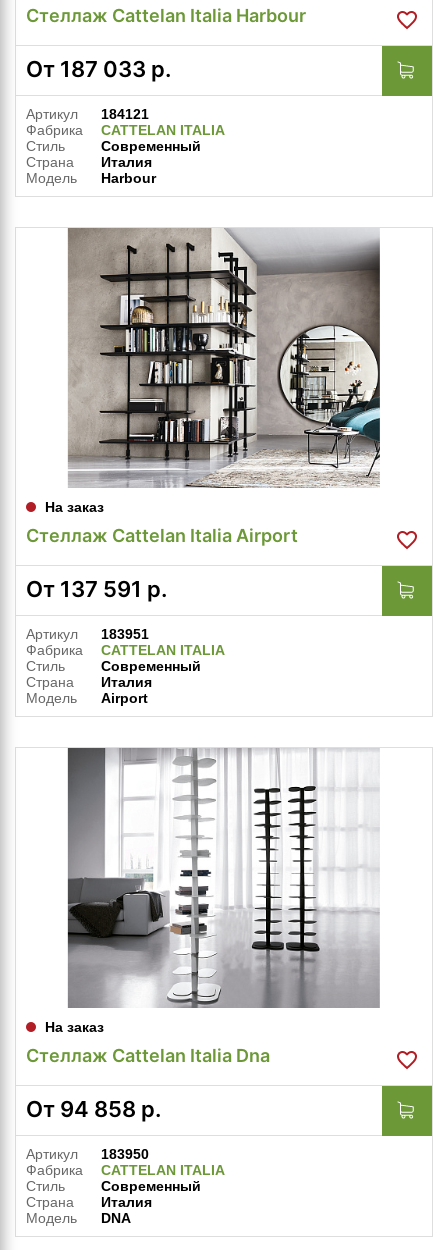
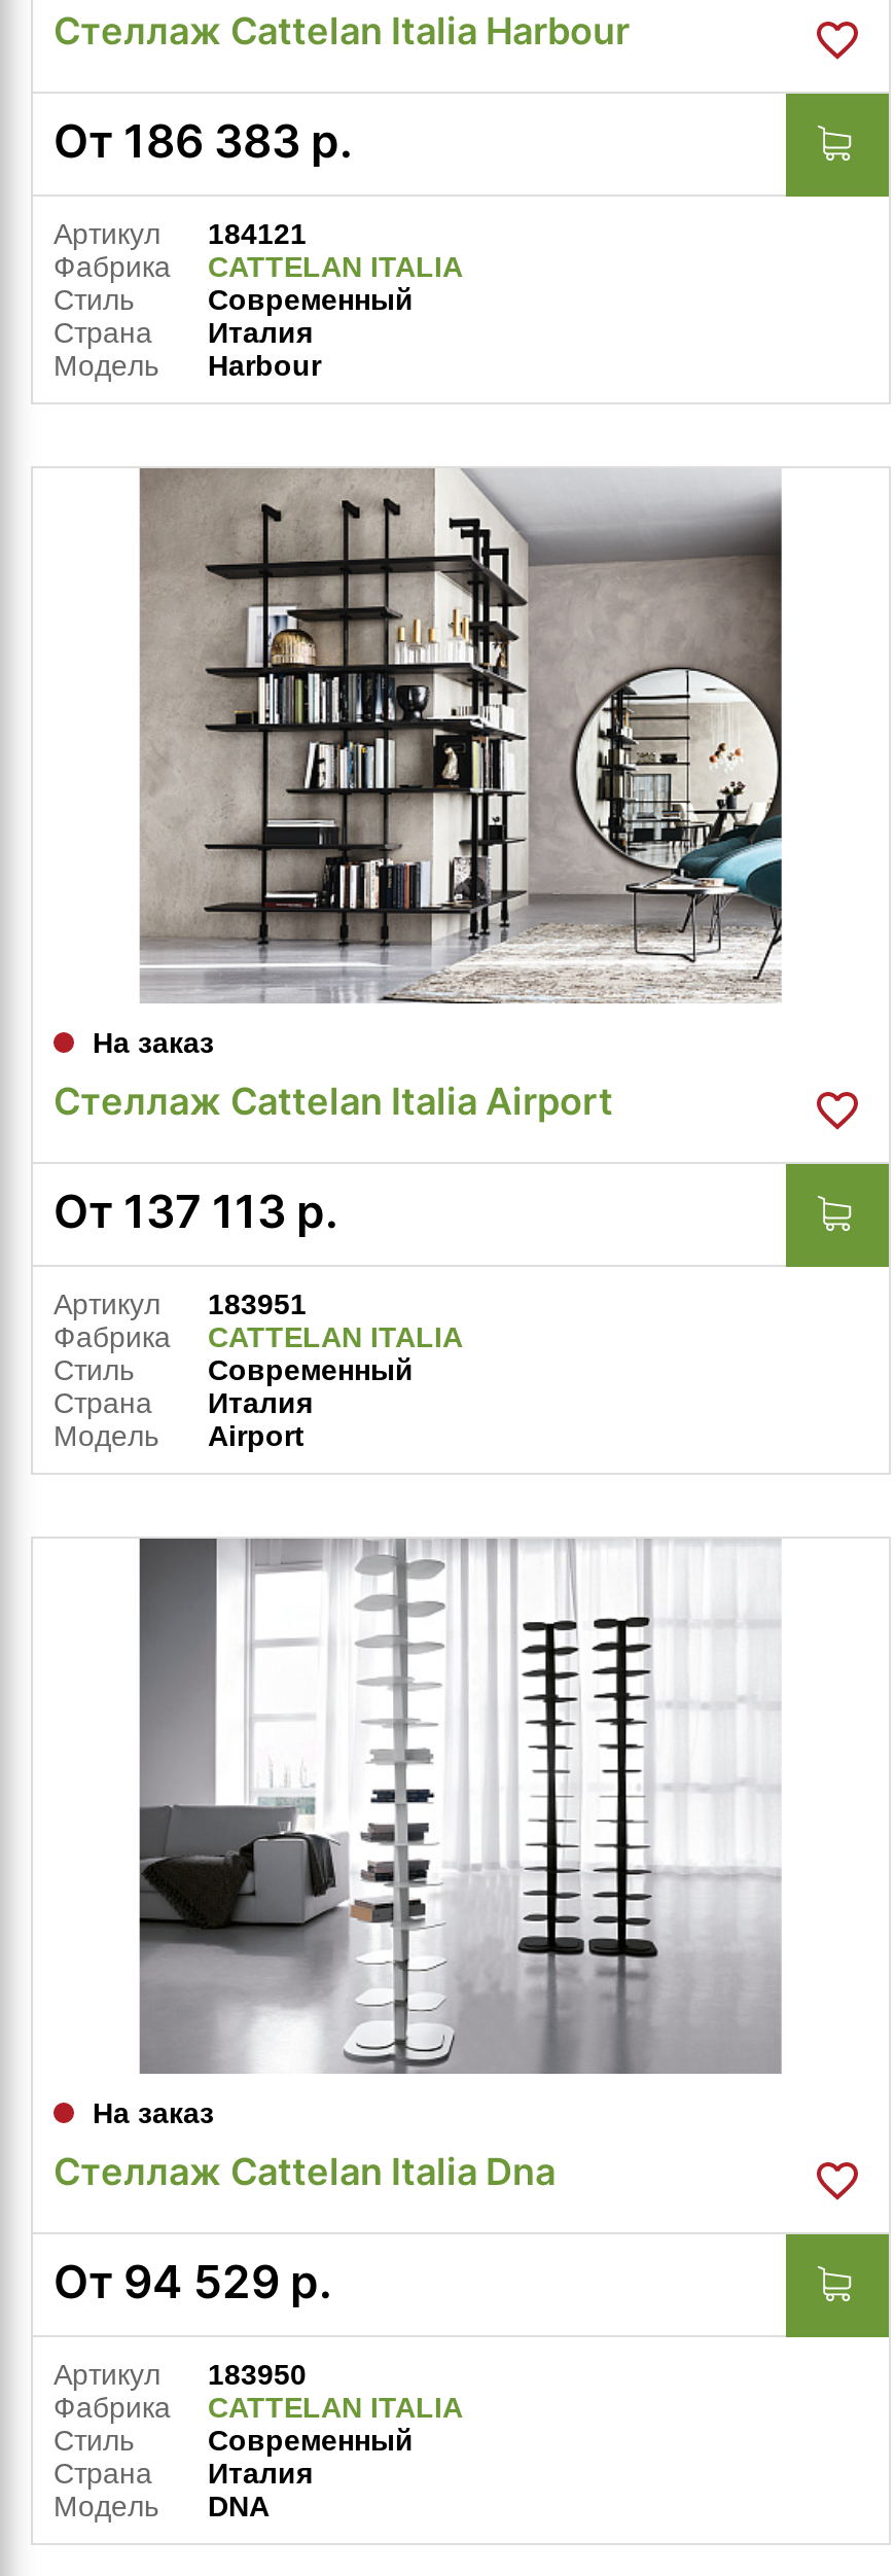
- От 187 033 р.
+ От 186 383 р.

- От 137 591 р.
+ От 137 113 р.

- От 94 858 р.
+ От 94 529 р.
